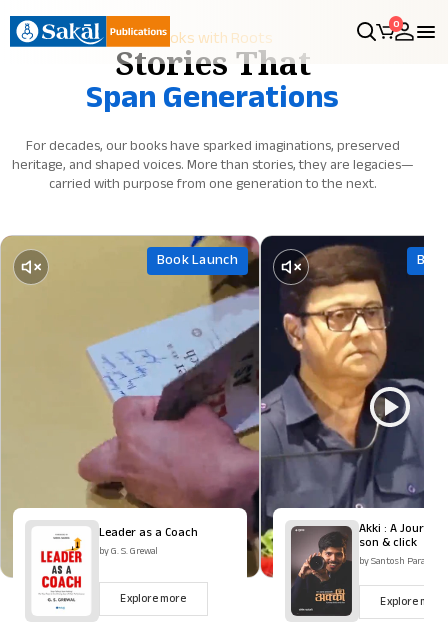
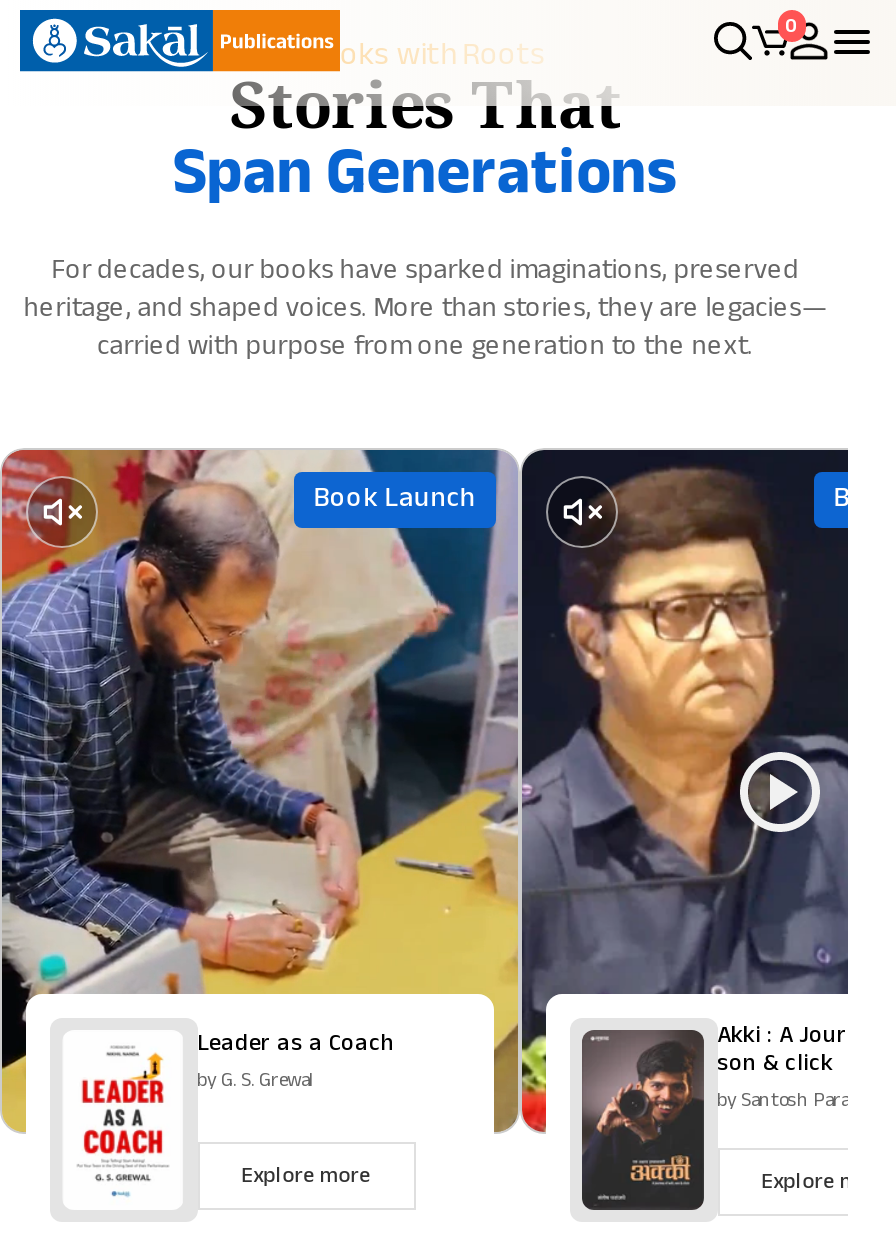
- [image]
+ [image]
